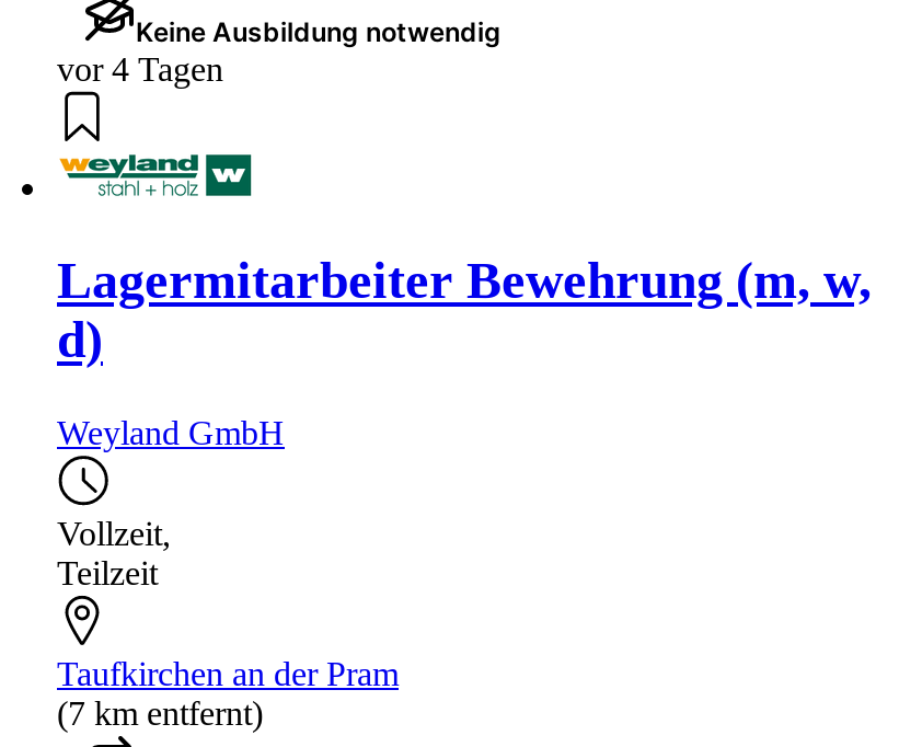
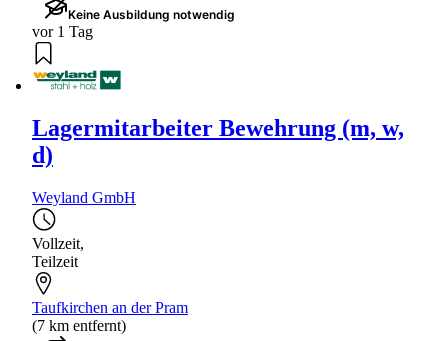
- vor 4 Tagen
+ vor 1 Tag
